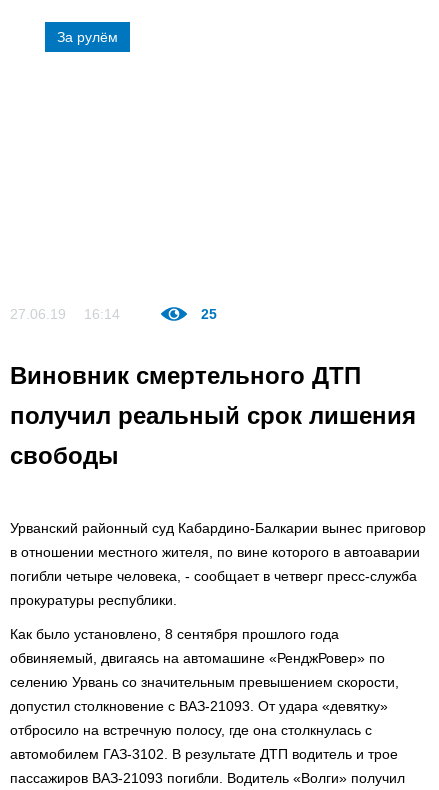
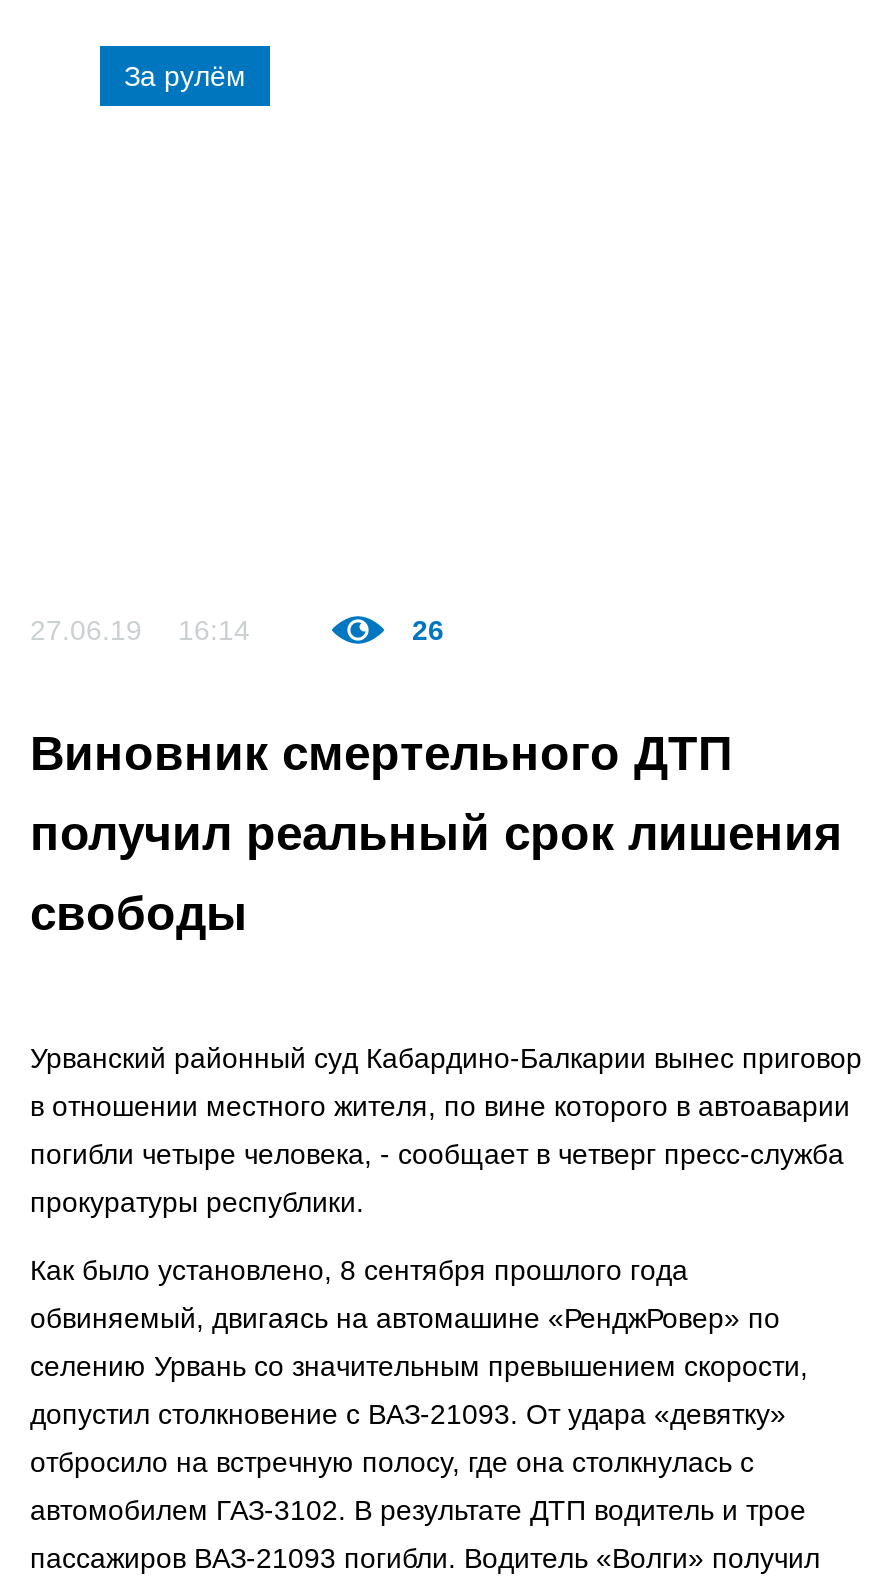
- 25
+ 26
